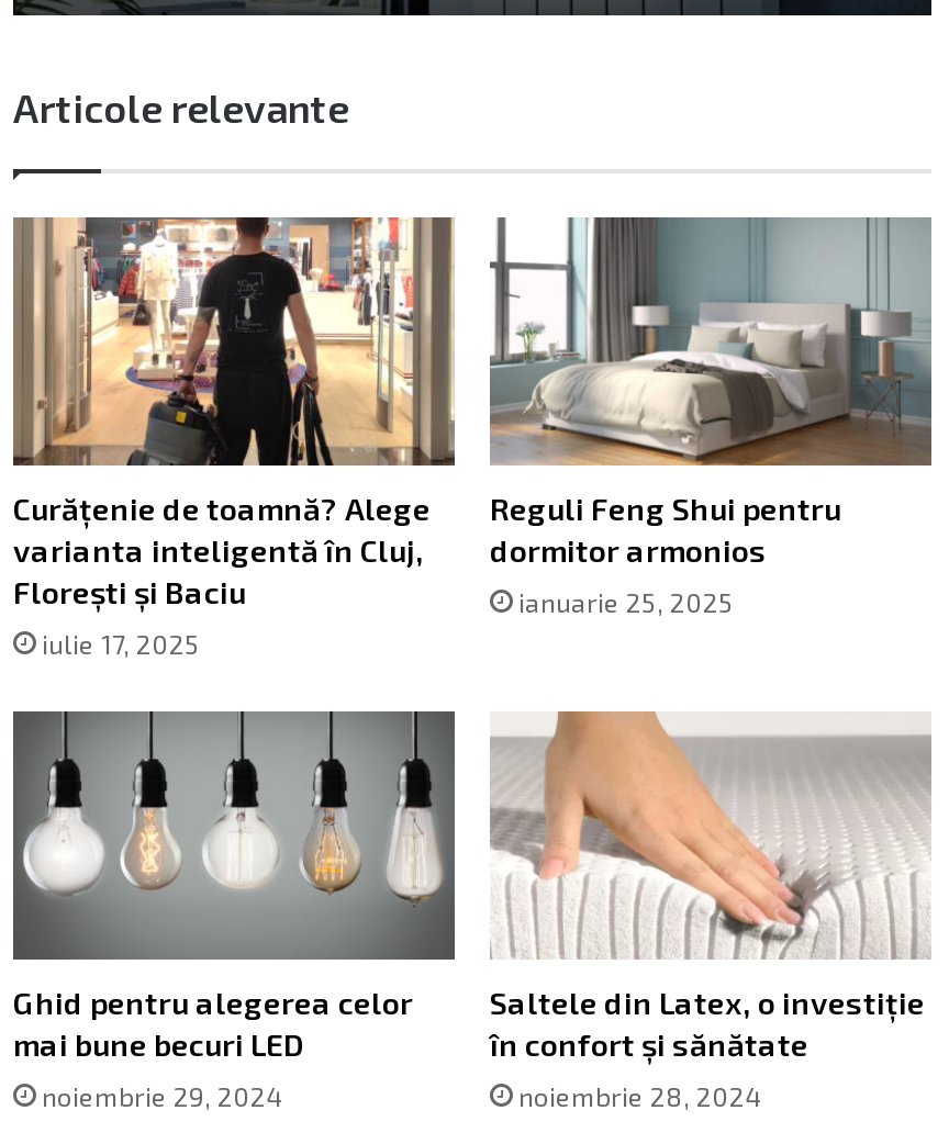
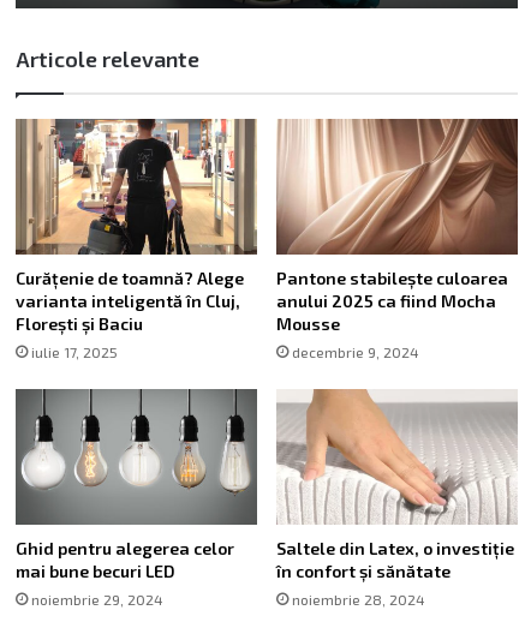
- [image]
- Reguli Feng Shui pentru
- dormitor armonios
+ [image]
+ Pantone stabilește culoarea
+ anului 2025 ca fiind Mocha
+ Mousse

- ianuarie 25, 2025
+ decembrie 9, 2024
